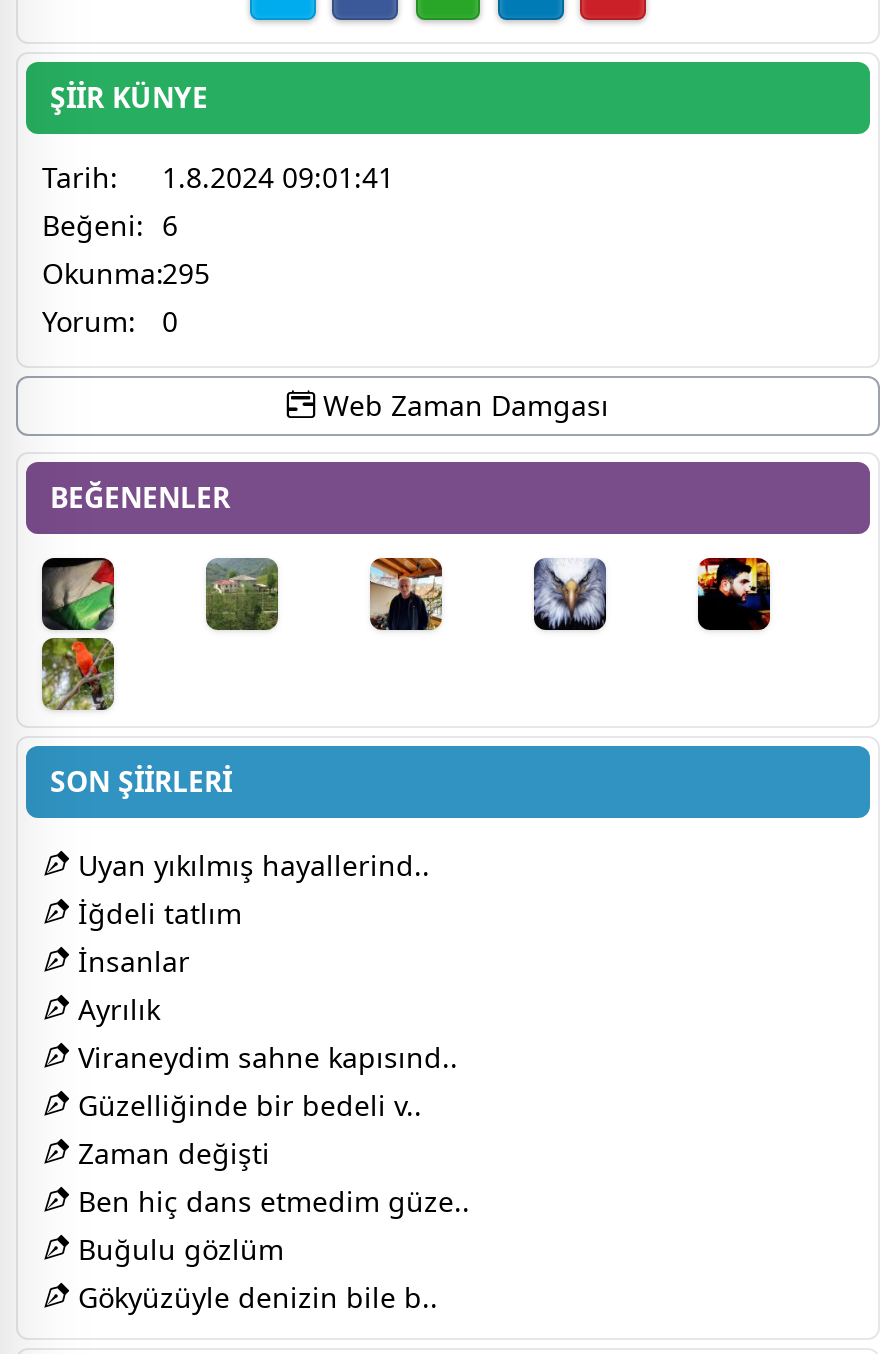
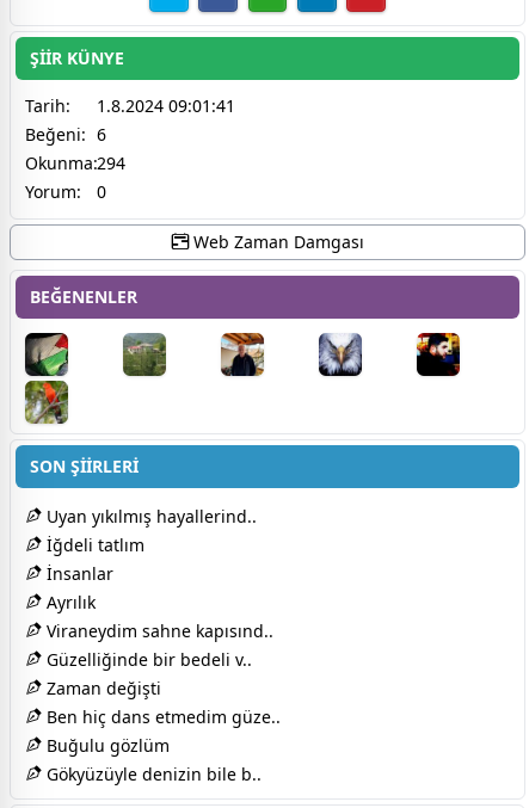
- Okunma:295
+ Okunma:294
